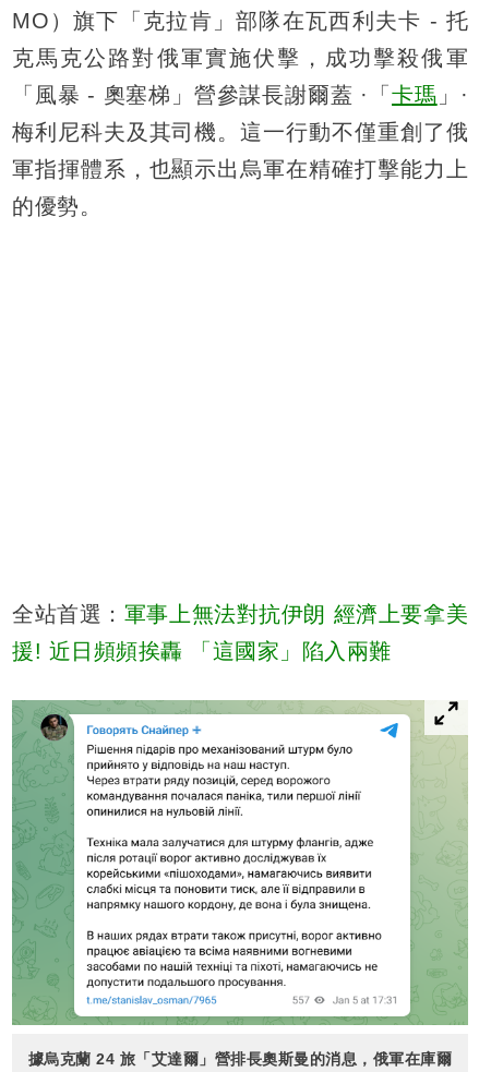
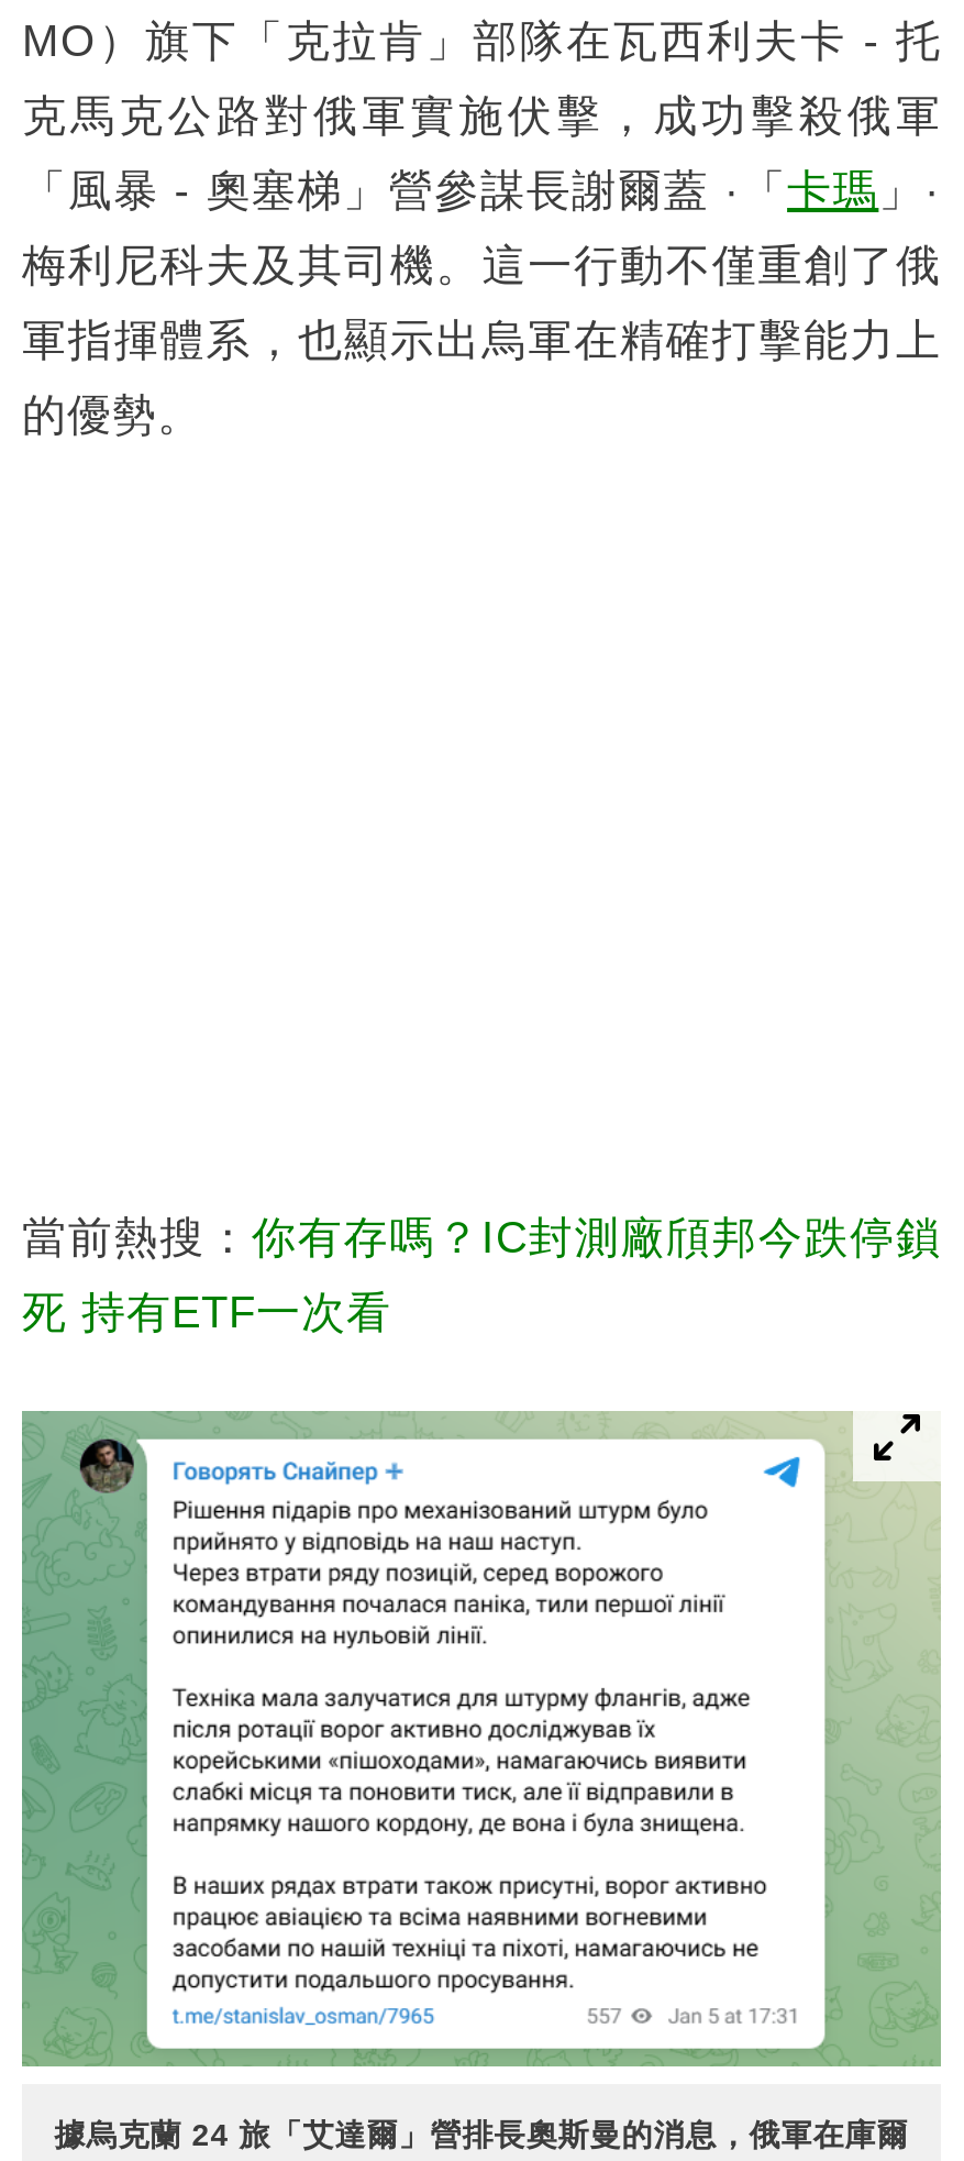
- 全站首選：軍事上無法對抗伊朗 經濟上要拿美
+ 當前熱搜：你有存嗎？IC封測廠頎邦今跌停鎖

- 援! 近日頻頻挨轟 「這國家」陷入兩難
+ 死 持有ETF一次看
